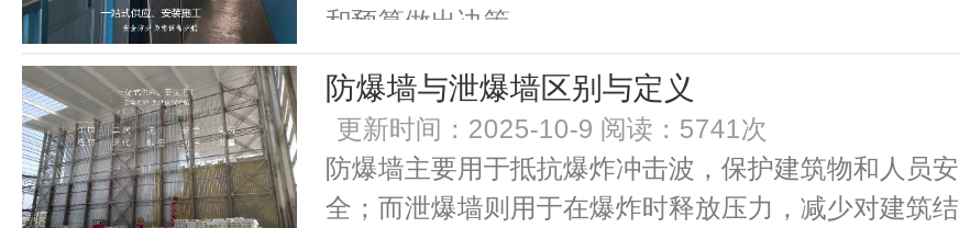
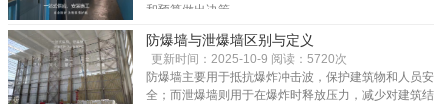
- 更新时间：2025-10-9 阅读：5741次
+ 更新时间：2025-10-9 阅读：5720次
